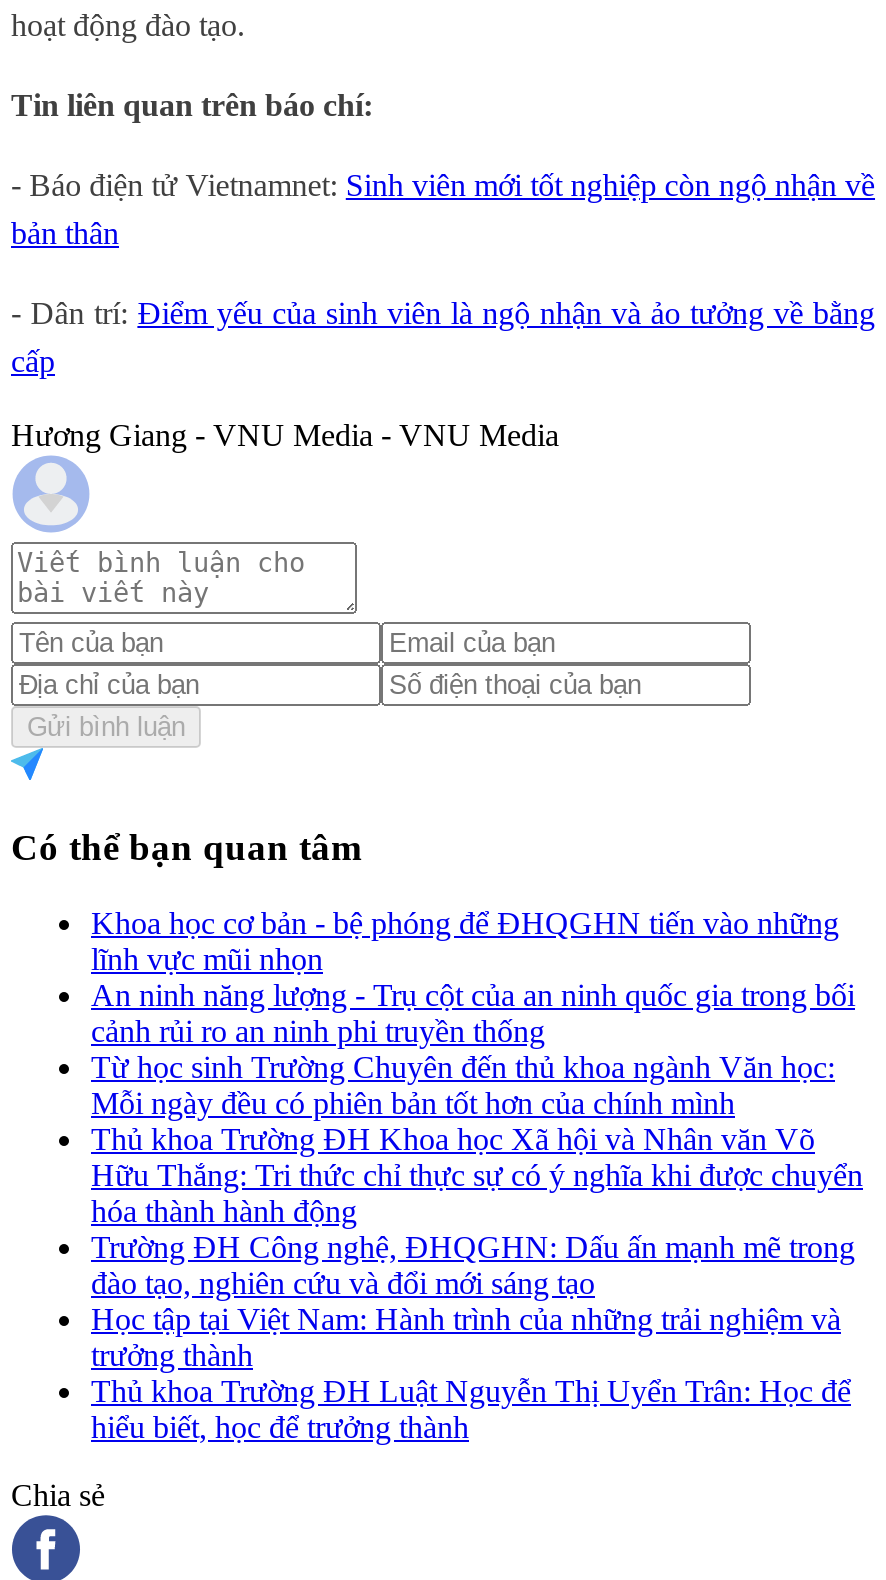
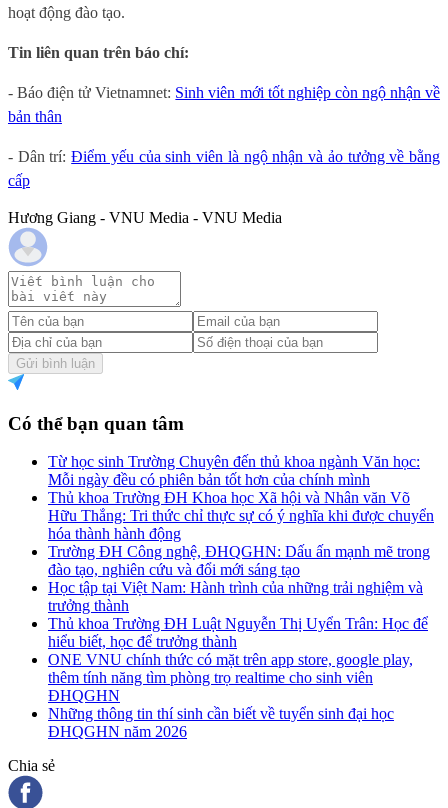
- Khoa học cơ bản - bệ phóng để ĐHQGHN tiến vào những
- lĩnh vực mũi nhọn
- An ninh năng lượng - Trụ cột của an ninh quốc gia trong bối
- cảnh rủi ro an ninh phi truyền thống

moved up: Từ học sinh Trường Chuyên đến thủ khoa ngành Văn học: | Mỗi ngày đều có phiên bản tốt hơn của chính mình | Thủ khoa Trường ĐH Khoa học Xã hội và Nhân văn Võ | ... | Thủ khoa Trường ĐH Luật Nguyễn Thị Uyển Trân: Học để | hiểu biết, học để trưởng thành

+ ONE VNU chính thức có mặt trên app store, google play,
+ thêm tính năng tìm phòng trọ realtime cho sinh viên
+ ĐHQGHN
+ Những thông tin thí sinh cần biết về tuyển sinh đại học
+ ĐHQGHN năm 2026
